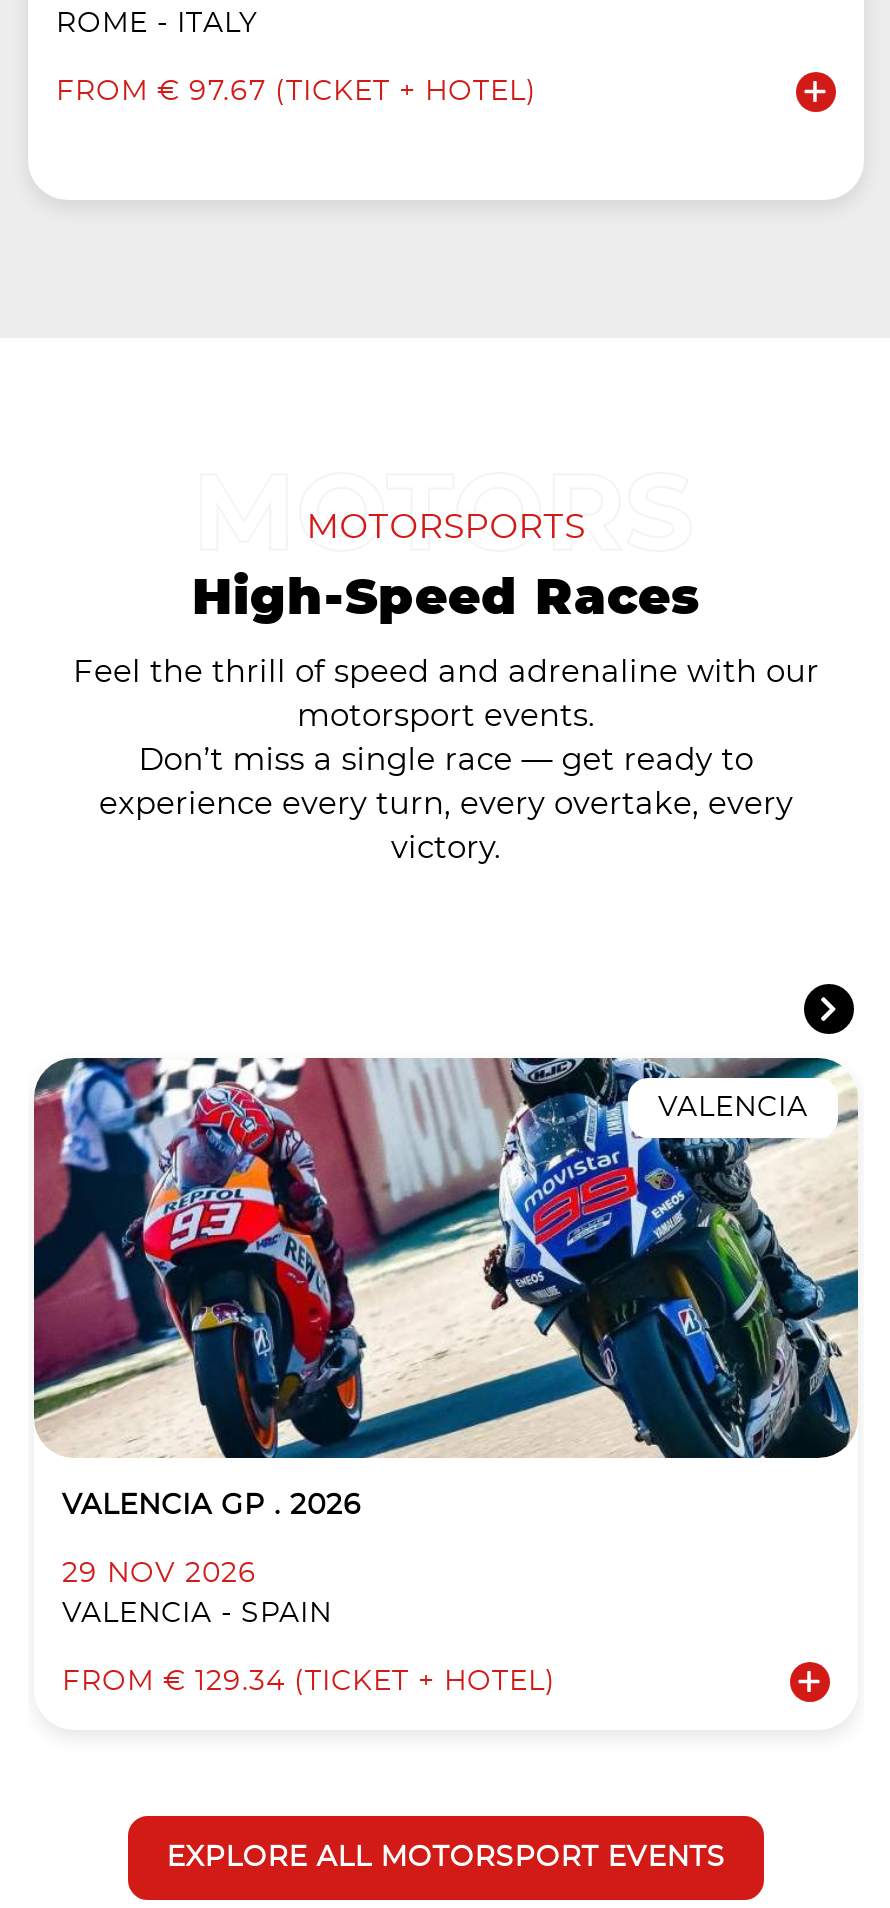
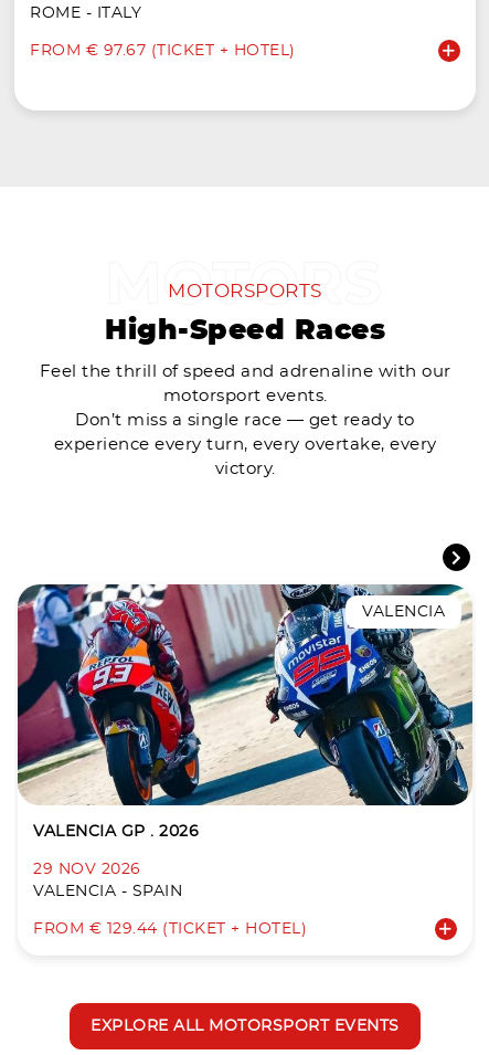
- FROM € 129.34 (TICKET + HOTEL)
+ FROM € 129.44 (TICKET + HOTEL)
